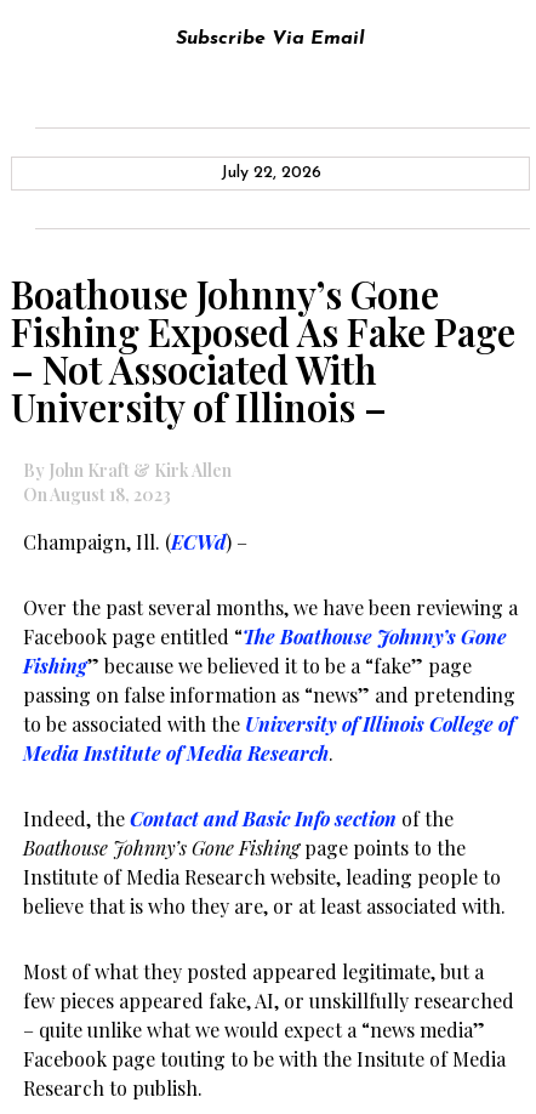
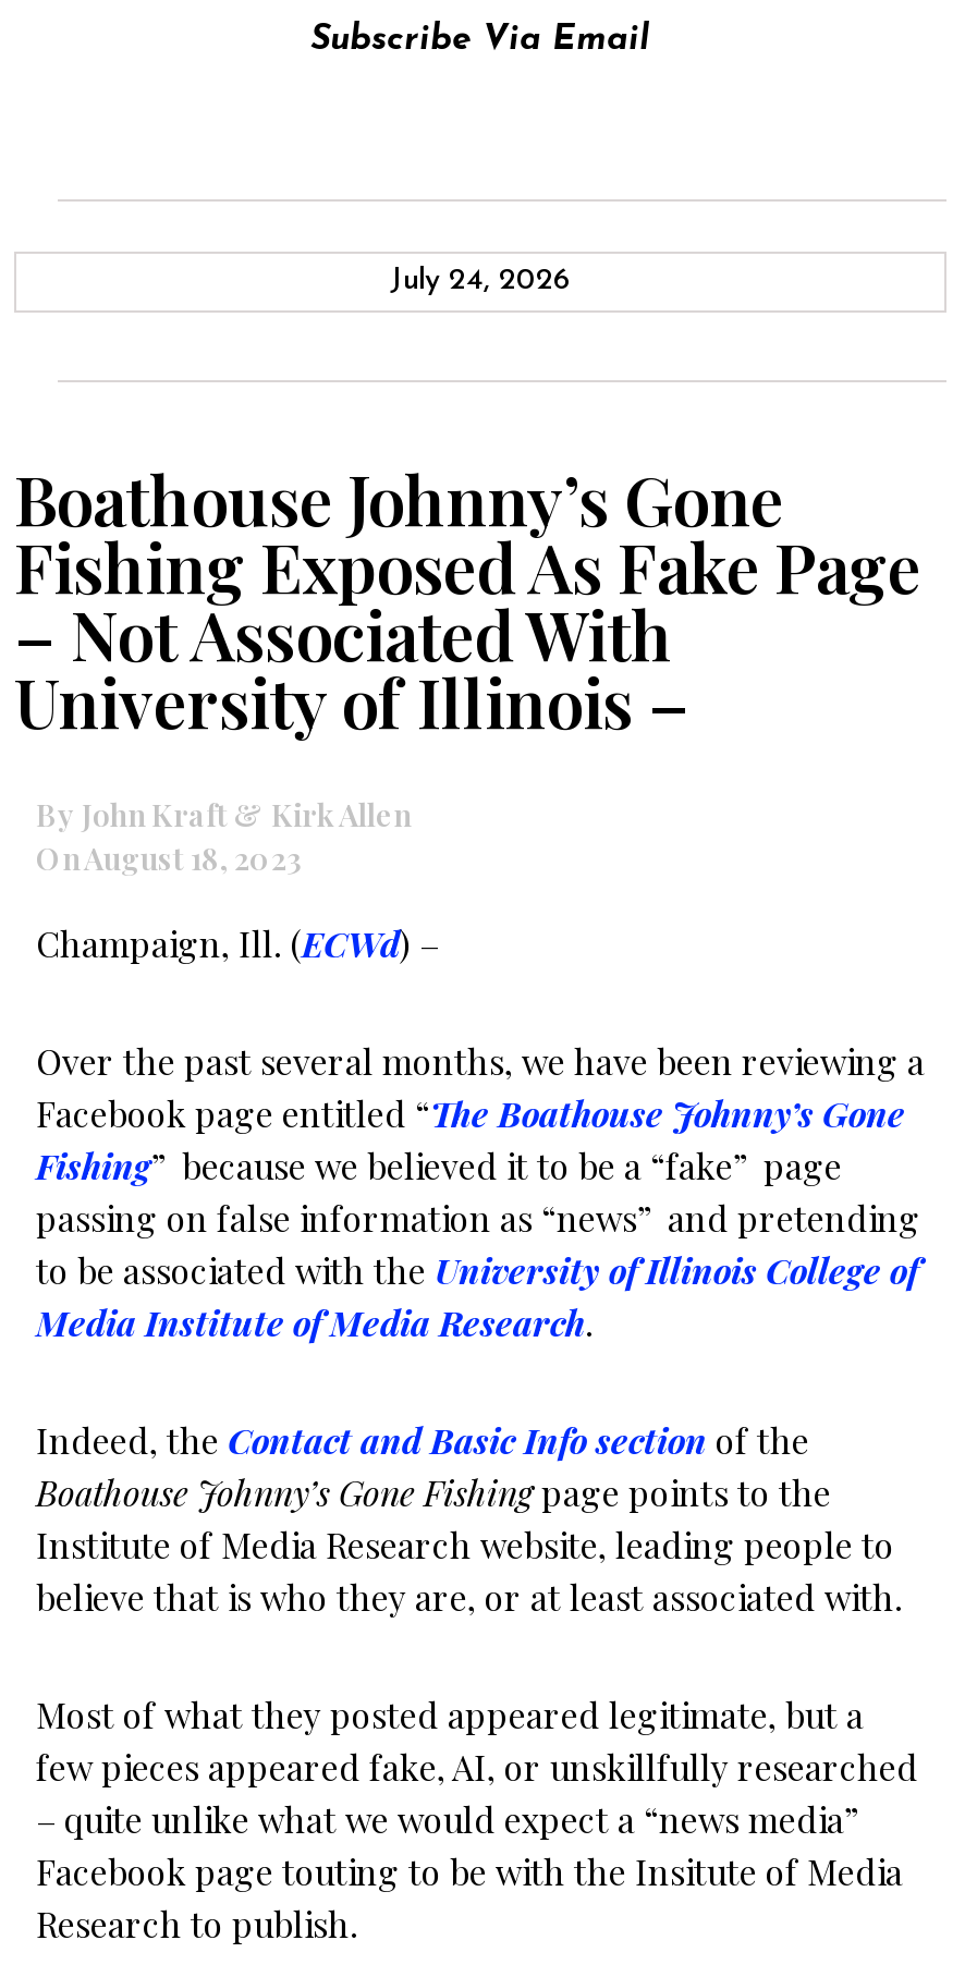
- July 22, 2026
+ July 24, 2026
